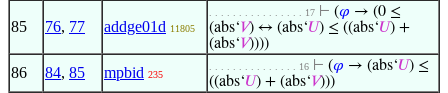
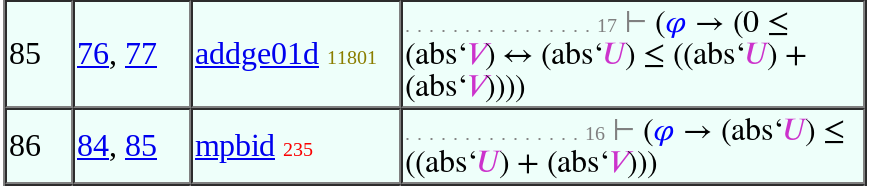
- addge01d 11805
+ addge01d 11801
